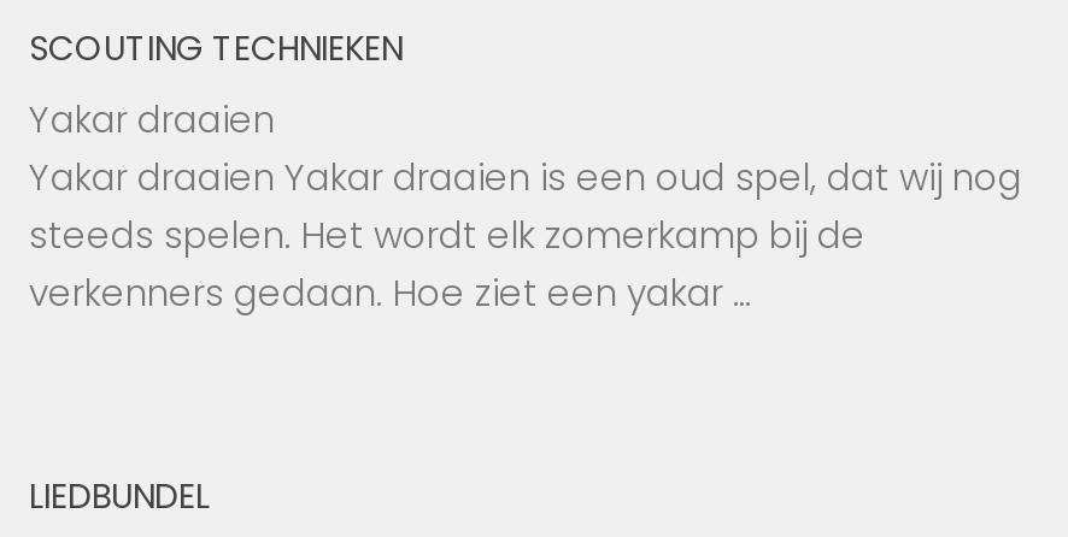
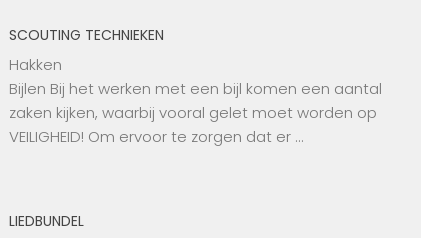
- Yakar draaien
- Yakar draaien Yakar draaien is een oud spel, dat wij nog
- steeds spelen. Het wordt elk zomerkamp bij de
- verkenners gedaan. Hoe ziet een yakar …
+ Hakken
+ Bijlen Bij het werken met een bijl komen een aantal
+ zaken kijken, waarbij vooral gelet moet worden op
+ VEILIGHEID! Om ervoor te zorgen dat er …
